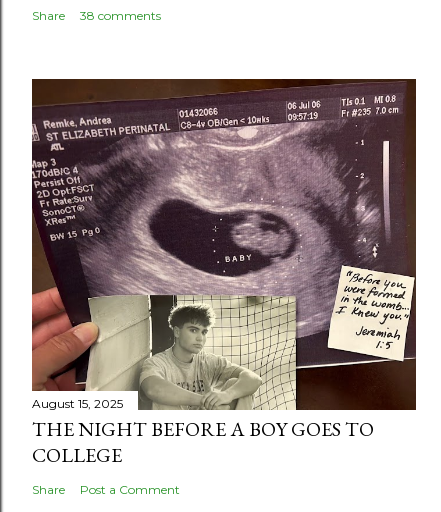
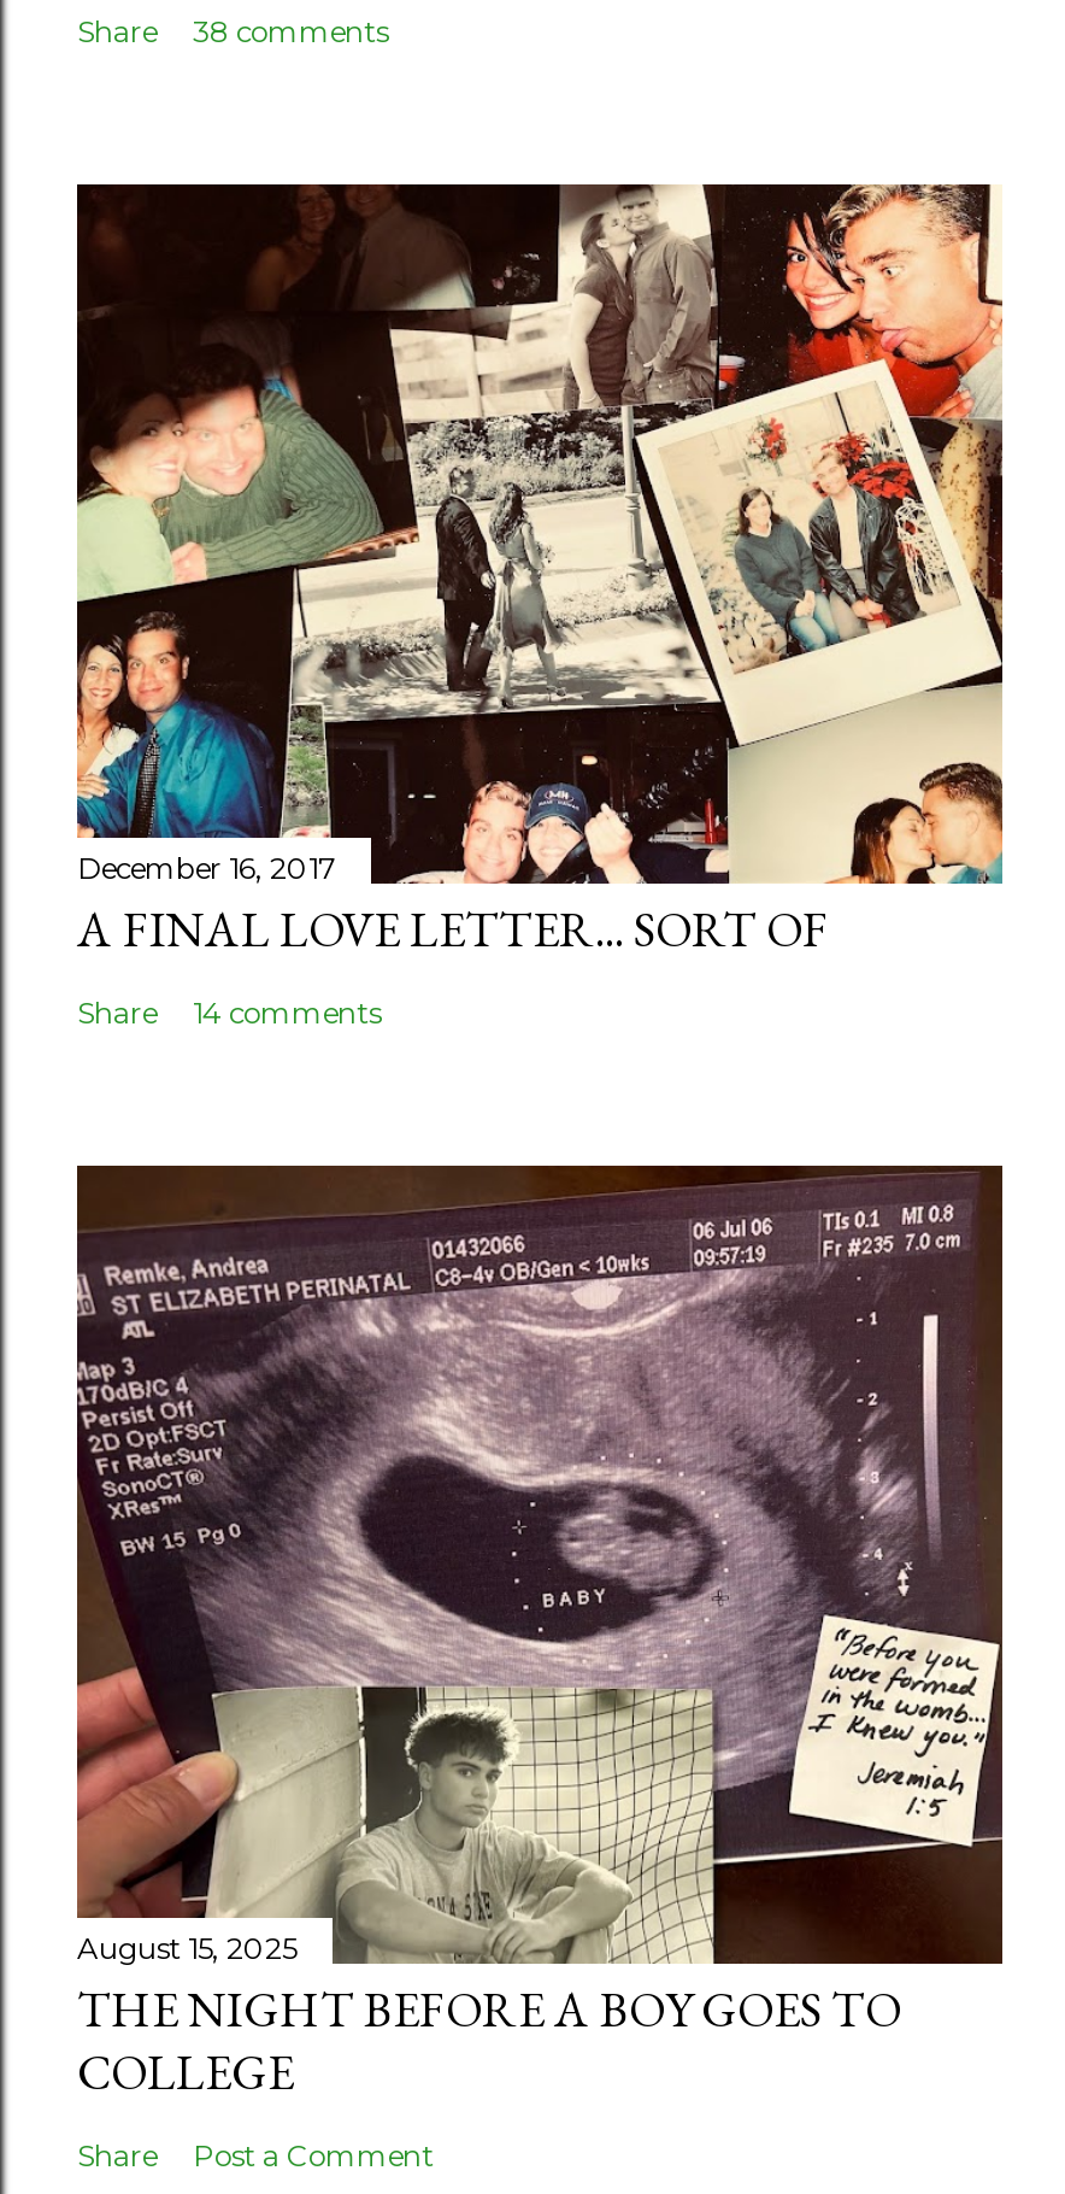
+ [image]
+ December 16, 2017
+ A FINAL LOVE LETTER... SORT OF
+ Share
+ 14 comments
